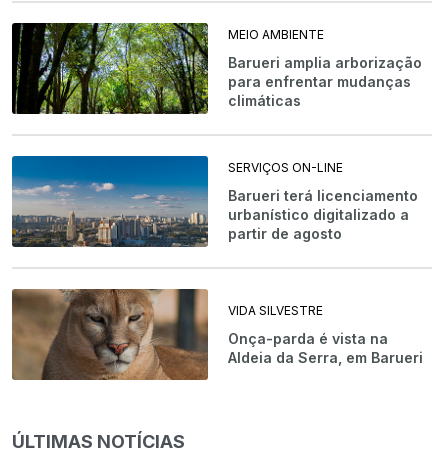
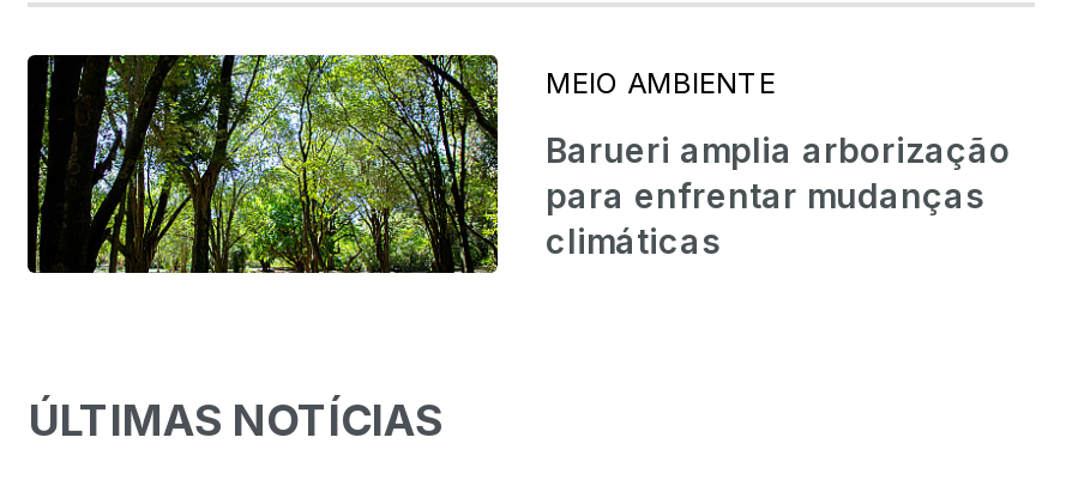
- [image]
- SERVIÇOS ON-LINE
- Barueri terá licenciamento
- urbanístico digitalizado a
- partir de agosto

- [image]
- VIDA SILVESTRE
- Onça-parda é vista na
- Aldeia da Serra, em Barueri
